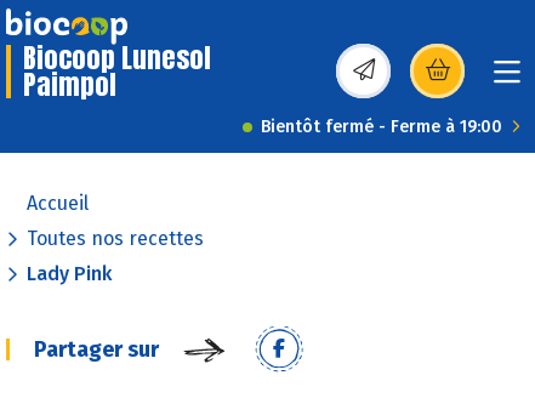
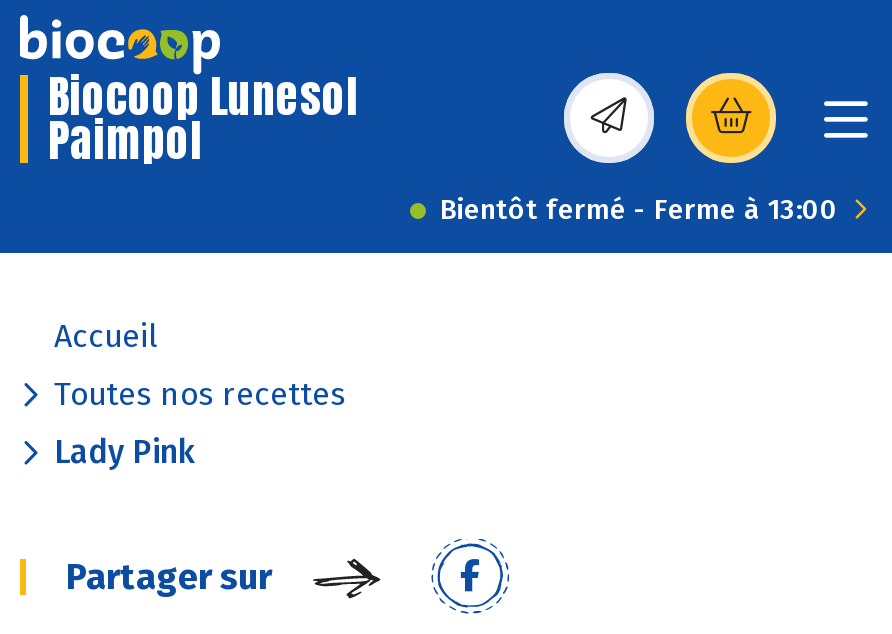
- Bientôt fermé - Ferme à 19:00
+ Bientôt fermé - Ferme à 13:00
